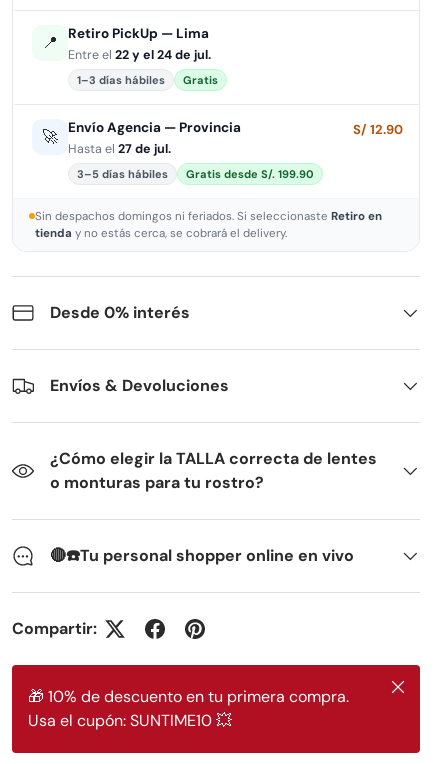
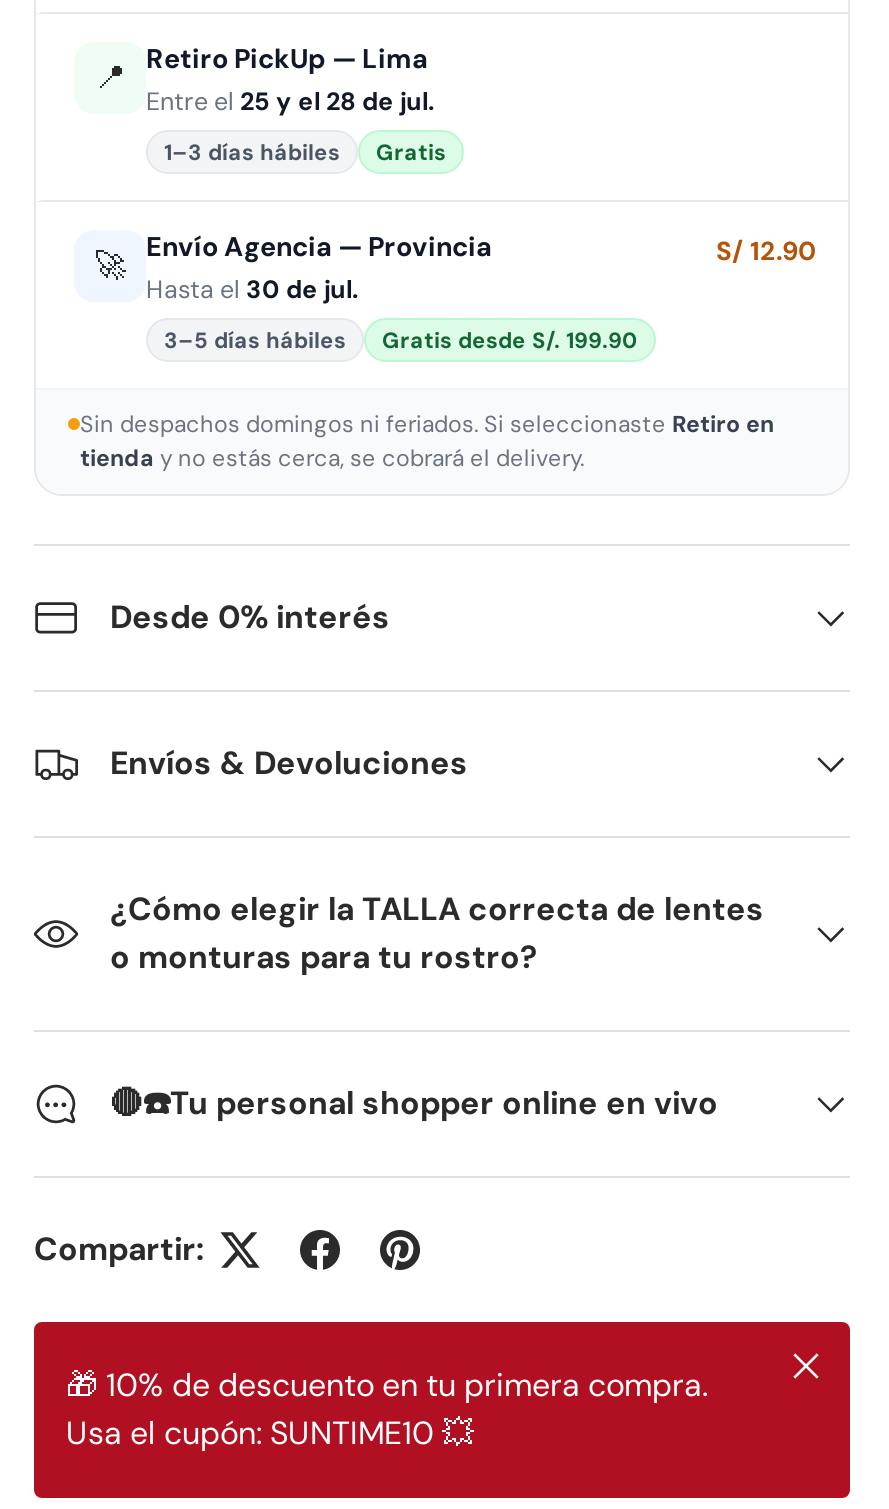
- Entre el 22 y el 24 de jul.
+ Entre el 25 y el 28 de jul.

- Hasta el 27 de jul.
+ Hasta el 30 de jul.
